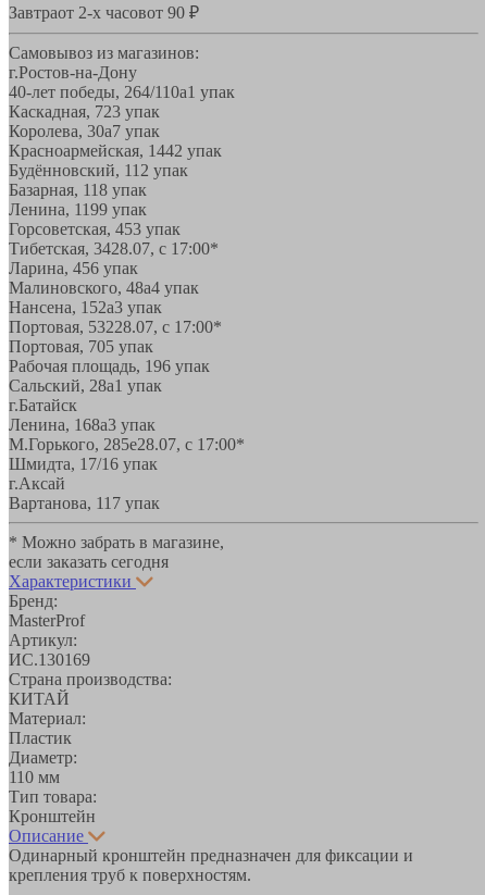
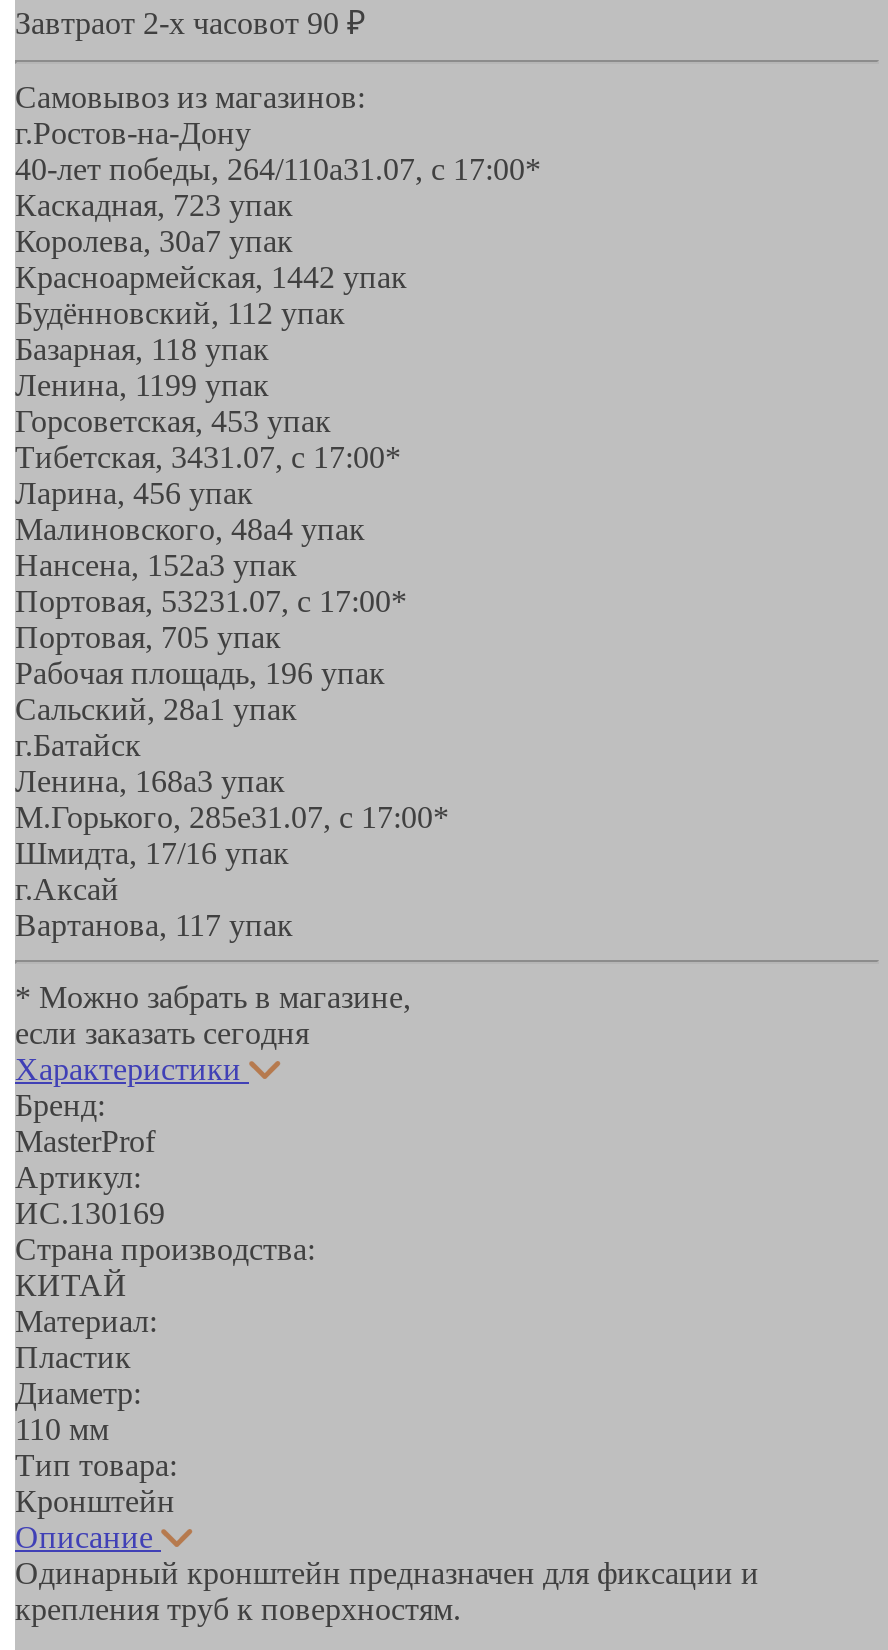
- 40-лет победы, 264/110а1 упак
+ 40-лет победы, 264/110а31.07, с 17:00*

- Тибетская, 3428.07, с 17:00*
+ Тибетская, 3431.07, с 17:00*

- Портовая, 53228.07, с 17:00*
+ Портовая, 53231.07, с 17:00*

- М.Горького, 285е28.07, с 17:00*
+ М.Горького, 285е31.07, с 17:00*
